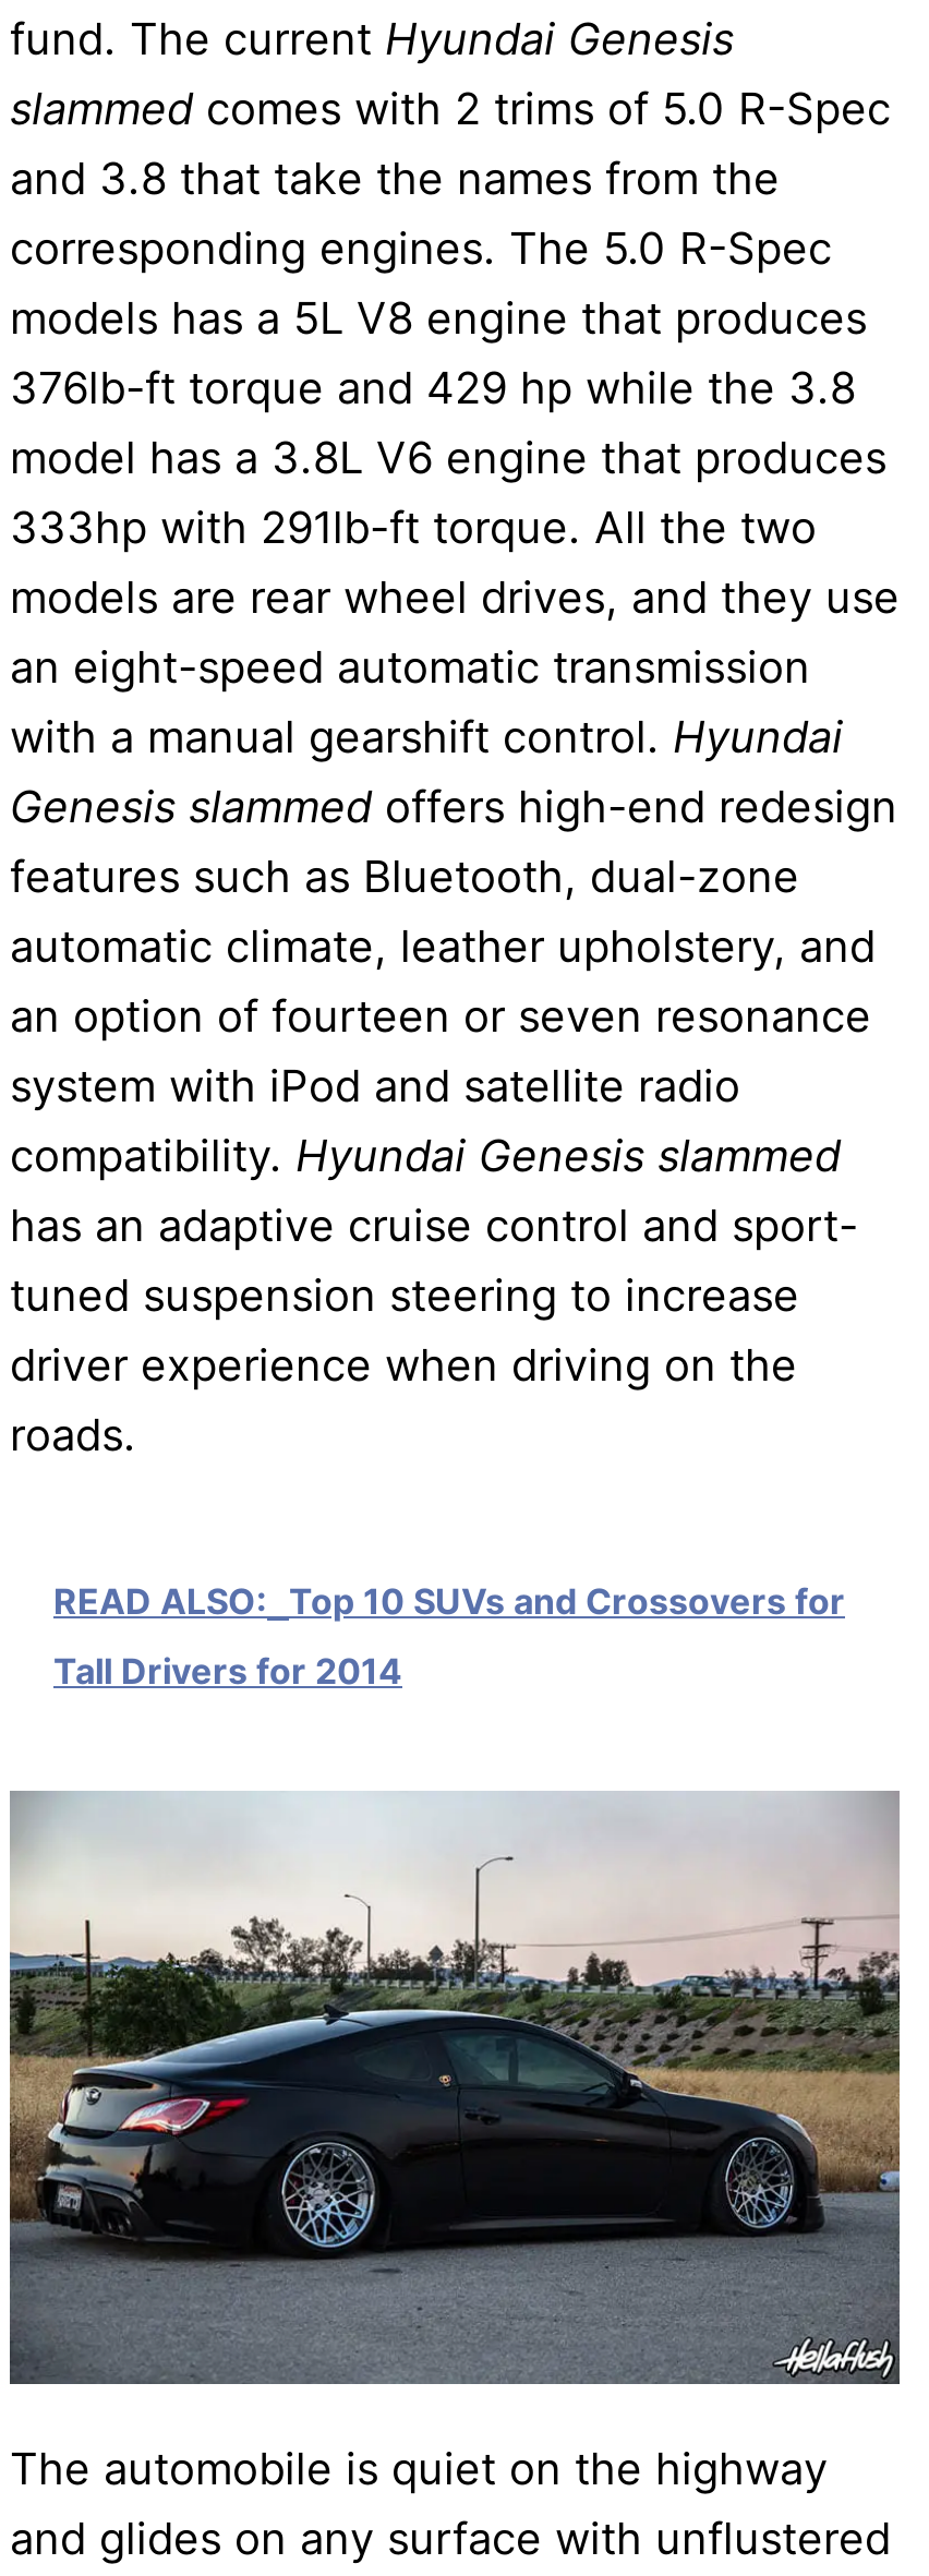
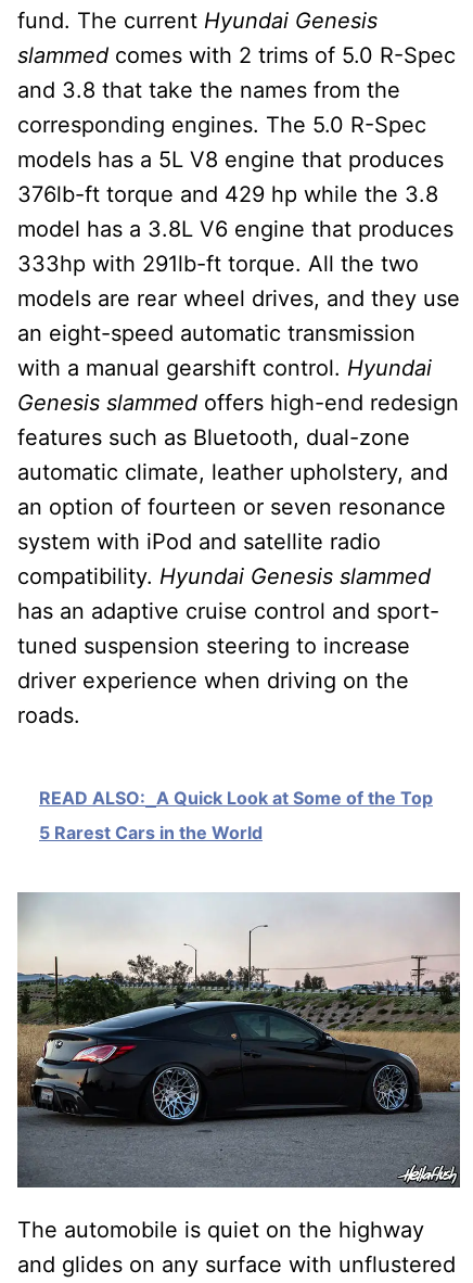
- READ ALSO: Top 10 SUVs and Crossovers for
+ READ ALSO: A Quick Look at Some of the Top

- Tall Drivers for 2014
+ 5 Rarest Cars in the World
